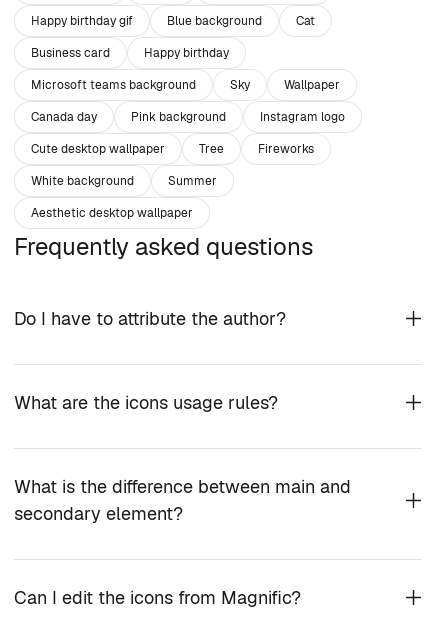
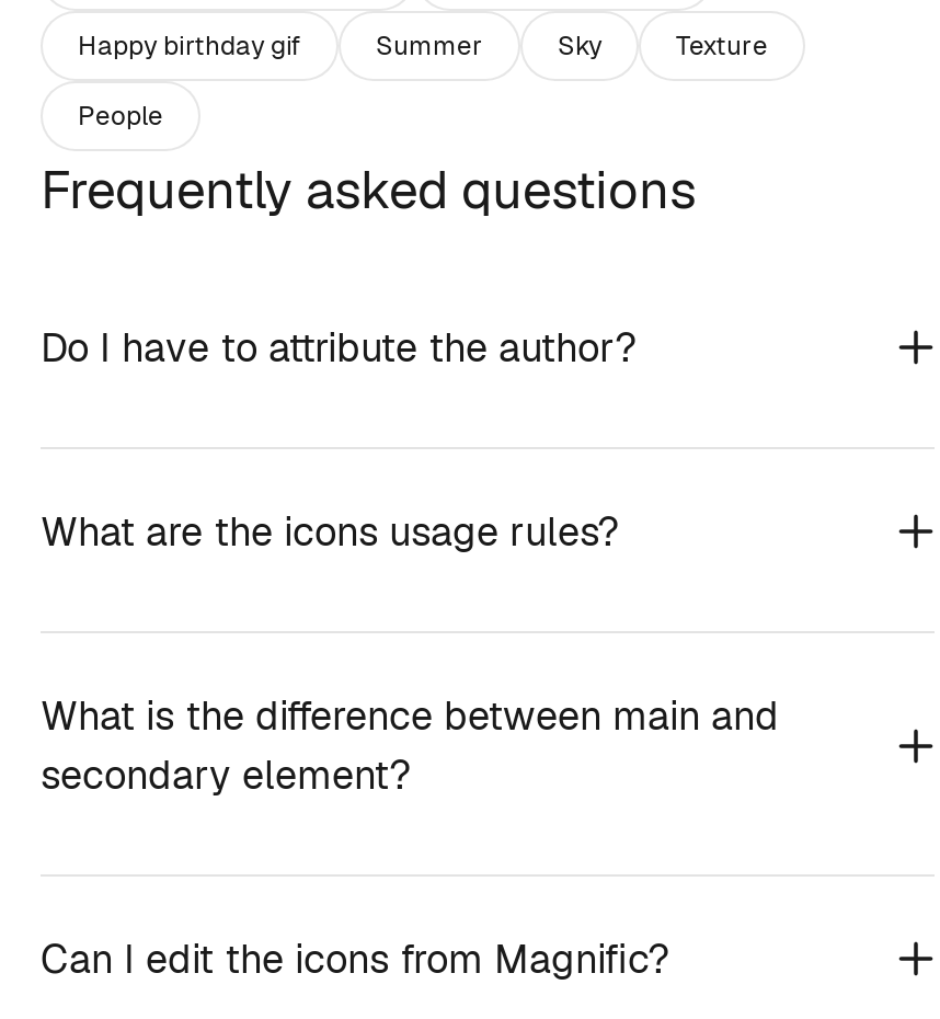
- Blue background
- Cat
- Business card
- Happy birthday
- Microsoft teams background
+ Summer

- Wallpaper
- Canada day
- Pink background
- Instagram logo
- Cute desktop wallpaper
- Tree
- Fireworks
- White background
- Summer
- Aesthetic desktop wallpaper
+ Texture
+ People
